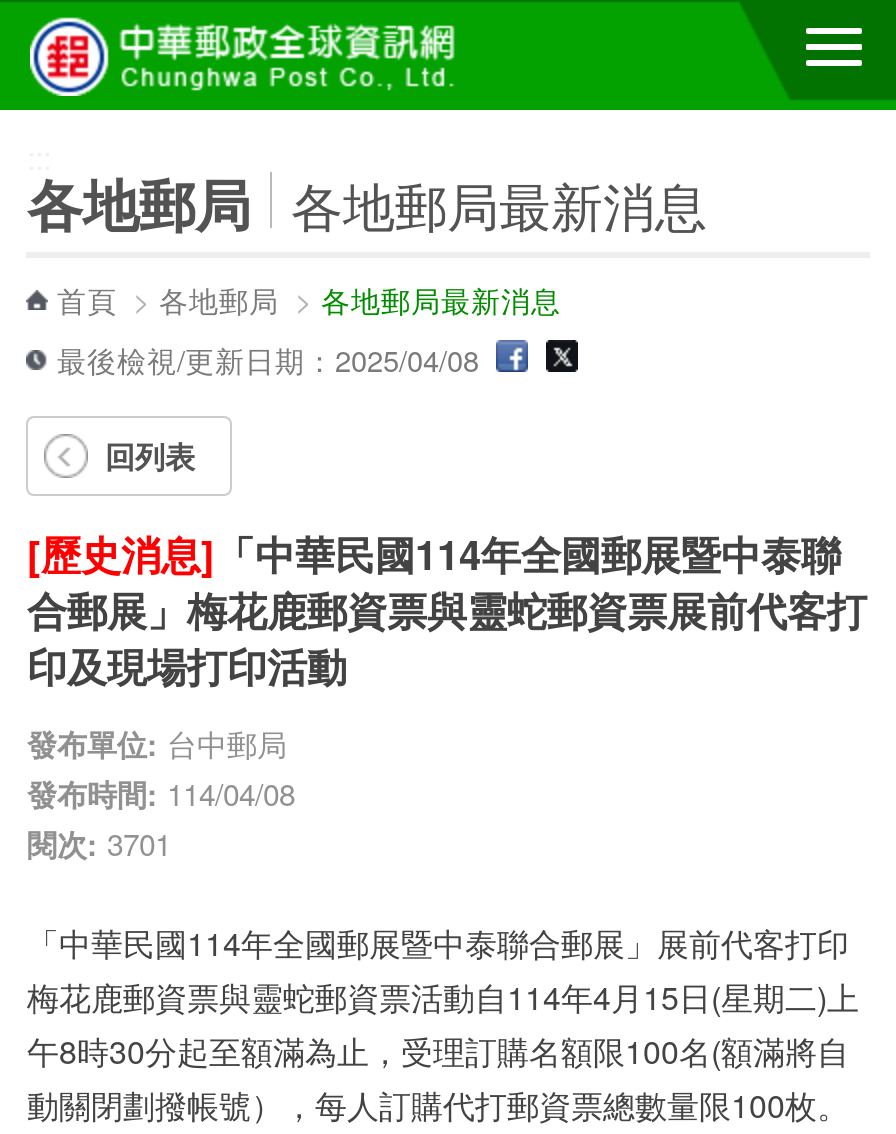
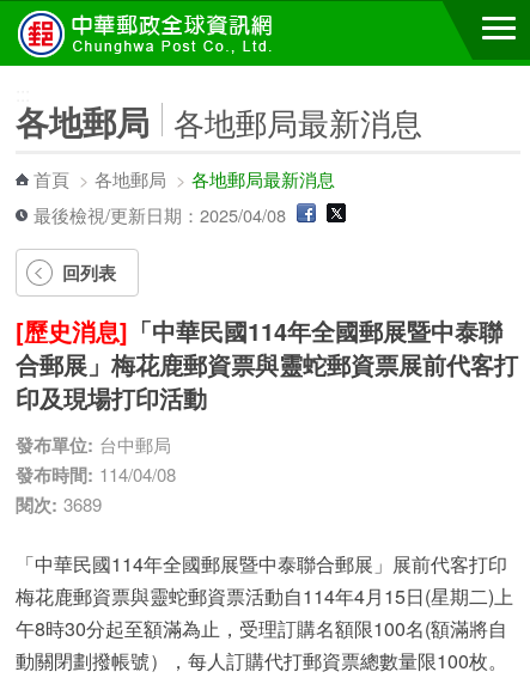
- 閱次: 3701
+ 閱次: 3689
